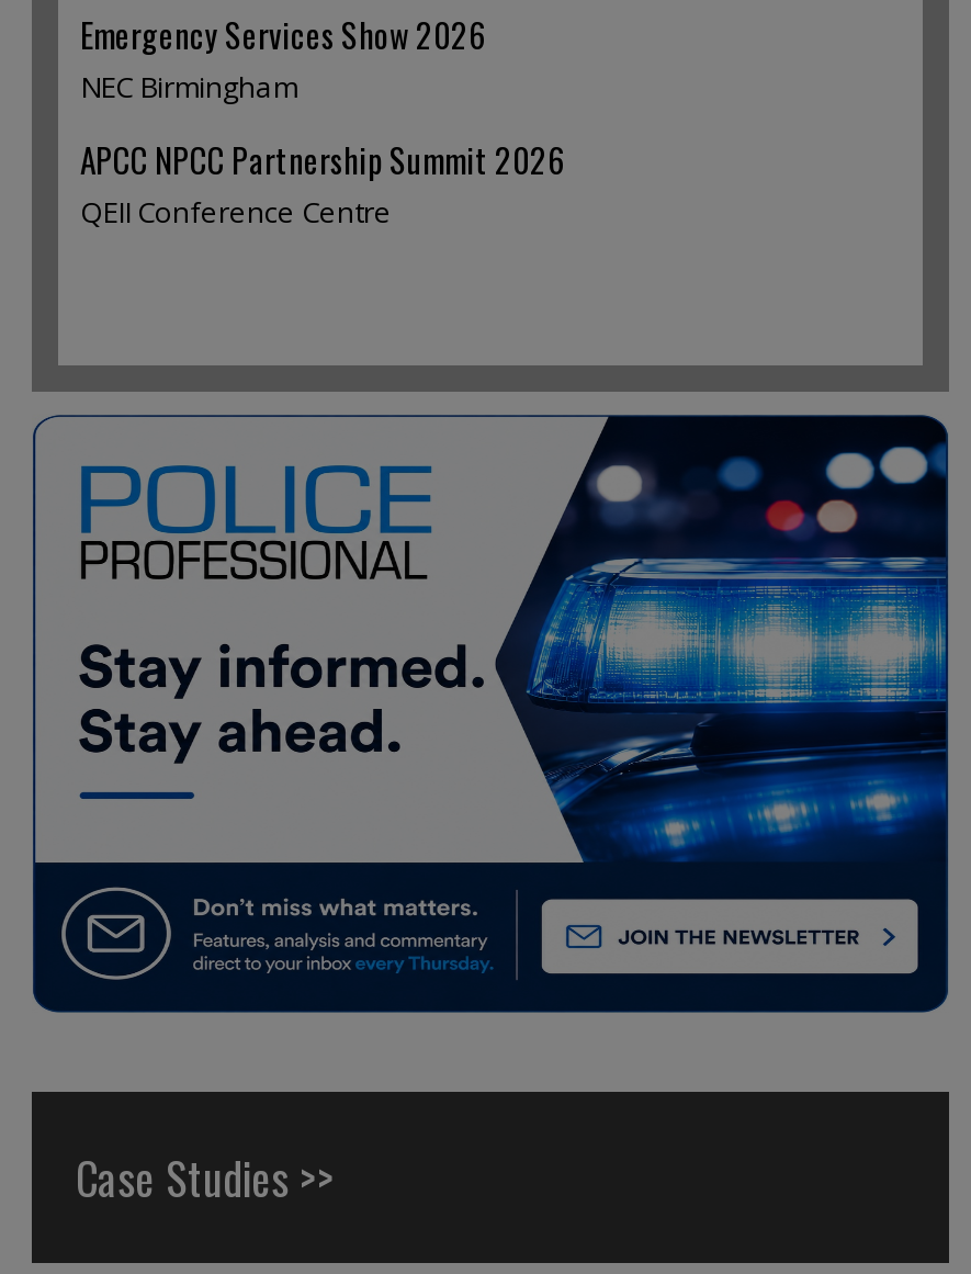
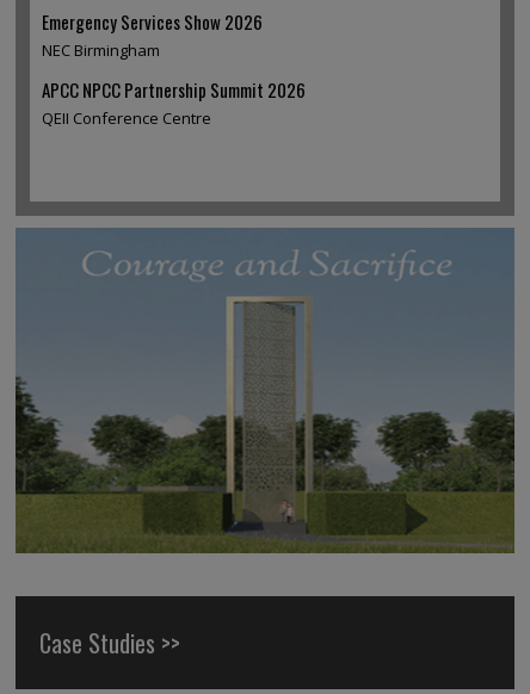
- [image]
+ [image]
